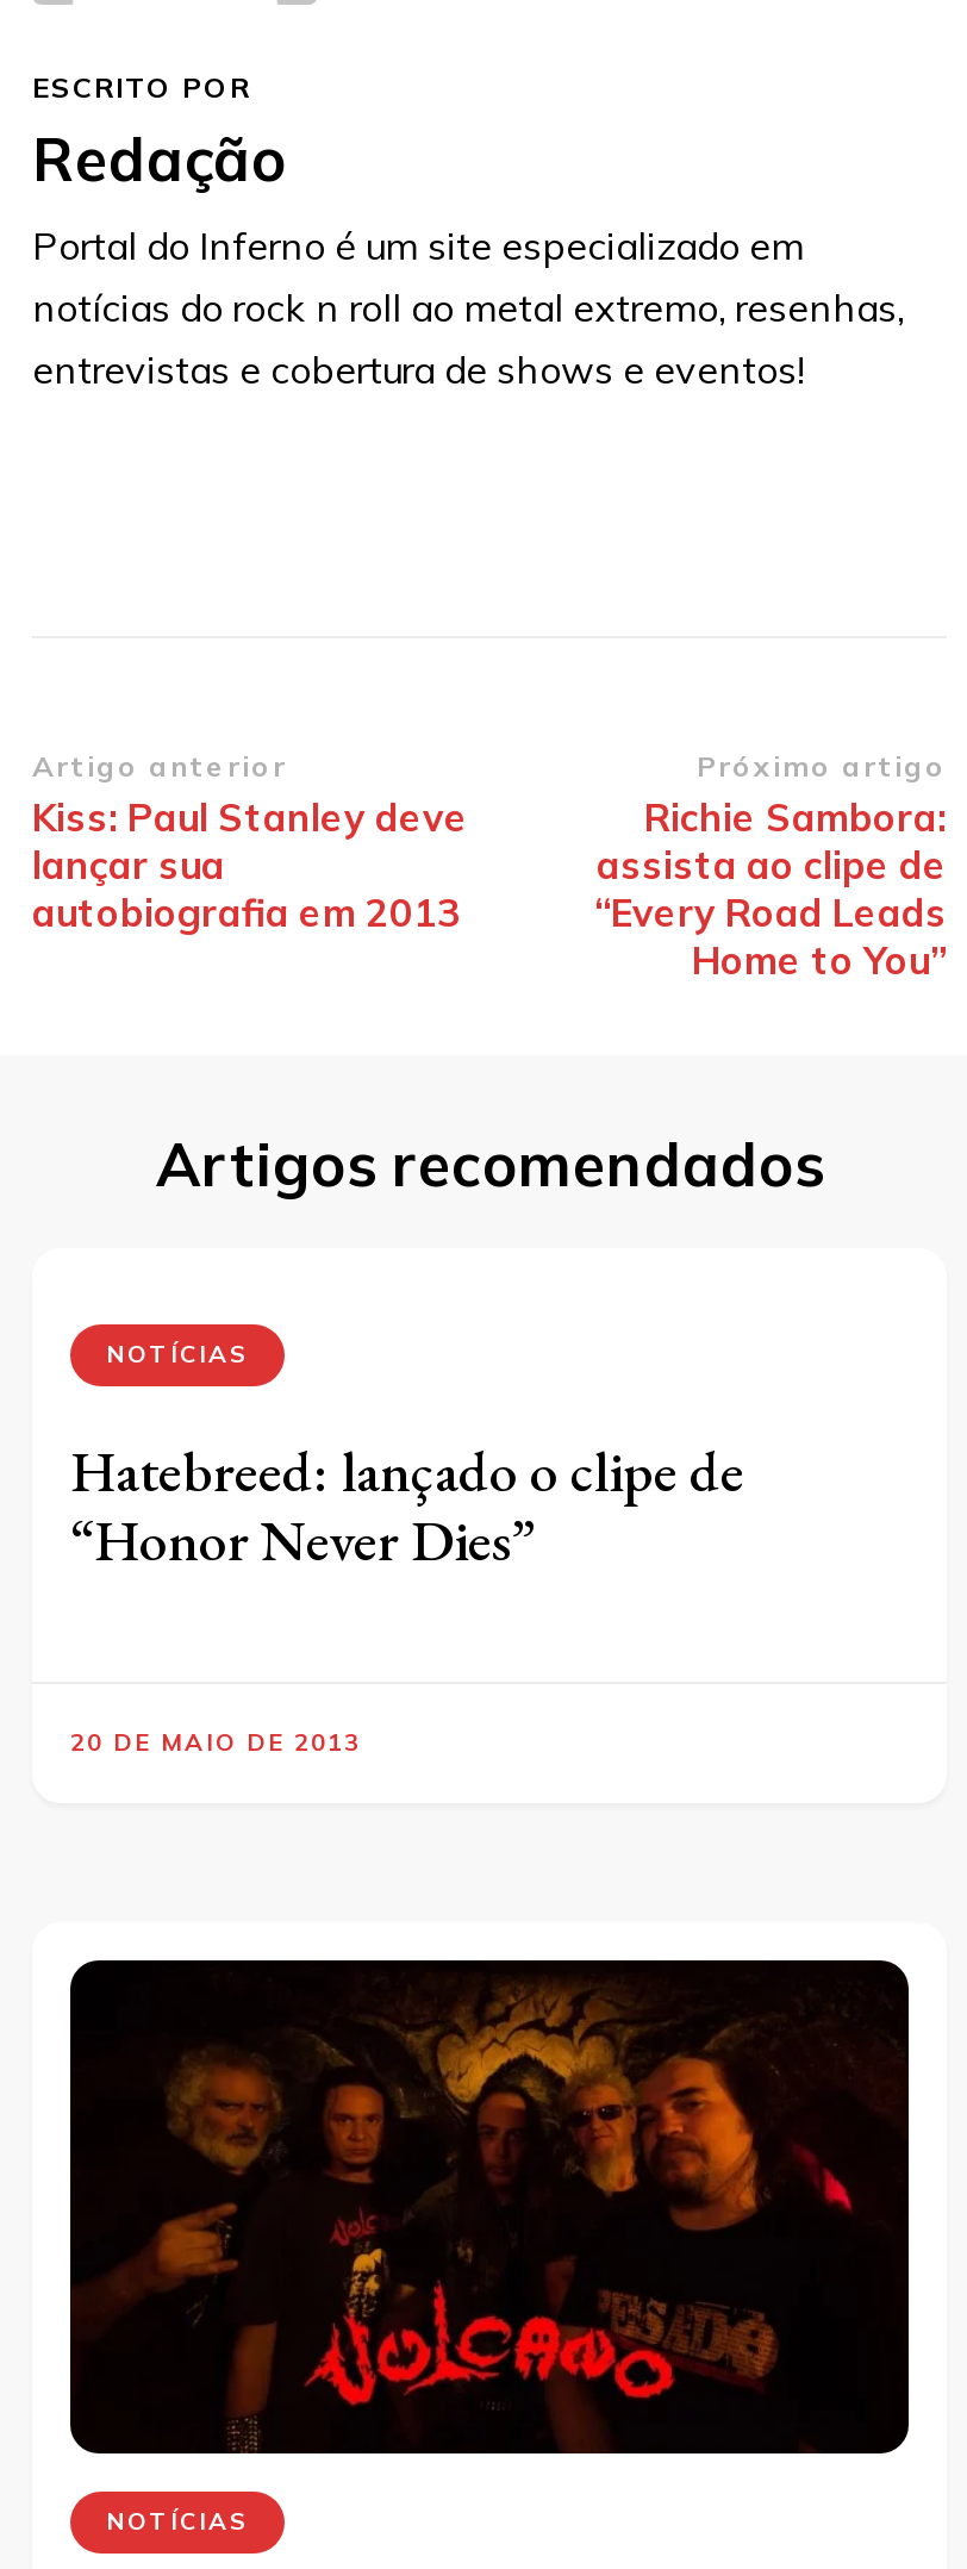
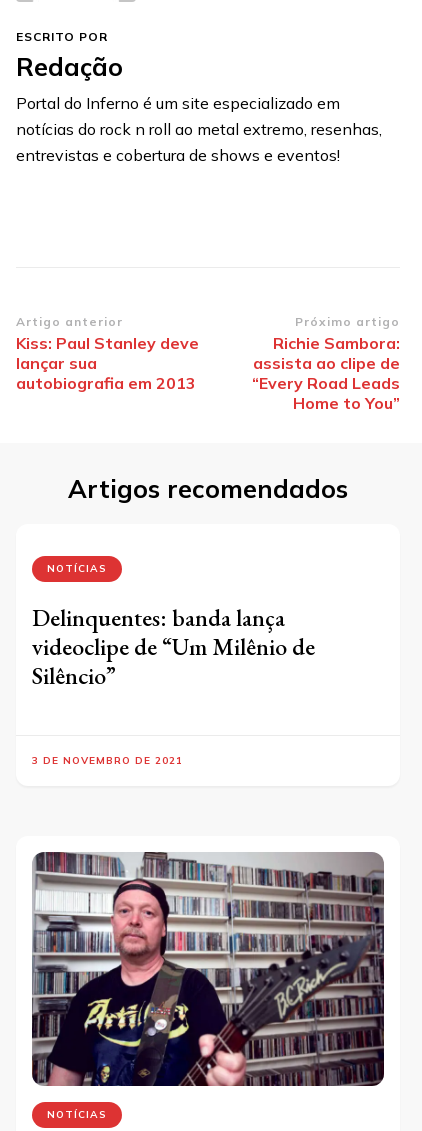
- Hatebreed: lançado o clipe de
- “Honor Never Dies”
+ Delinquentes: banda lança
+ videoclipe de “Um Milênio de
+ Silêncio”

- 20 DE MAIO DE 2013
+ 3 DE NOVEMBRO DE 2021

- [image]
+ [image]
